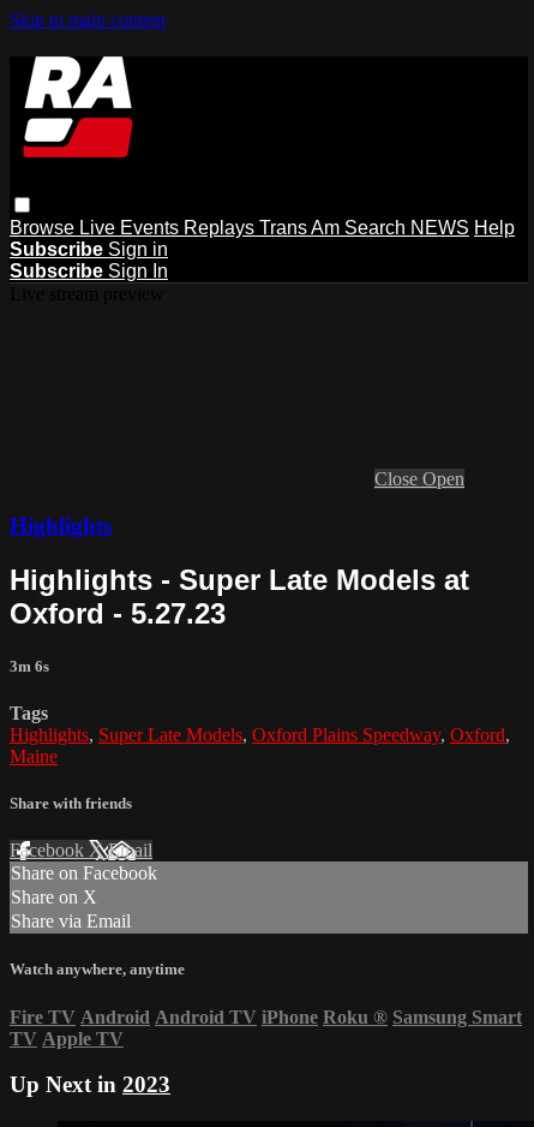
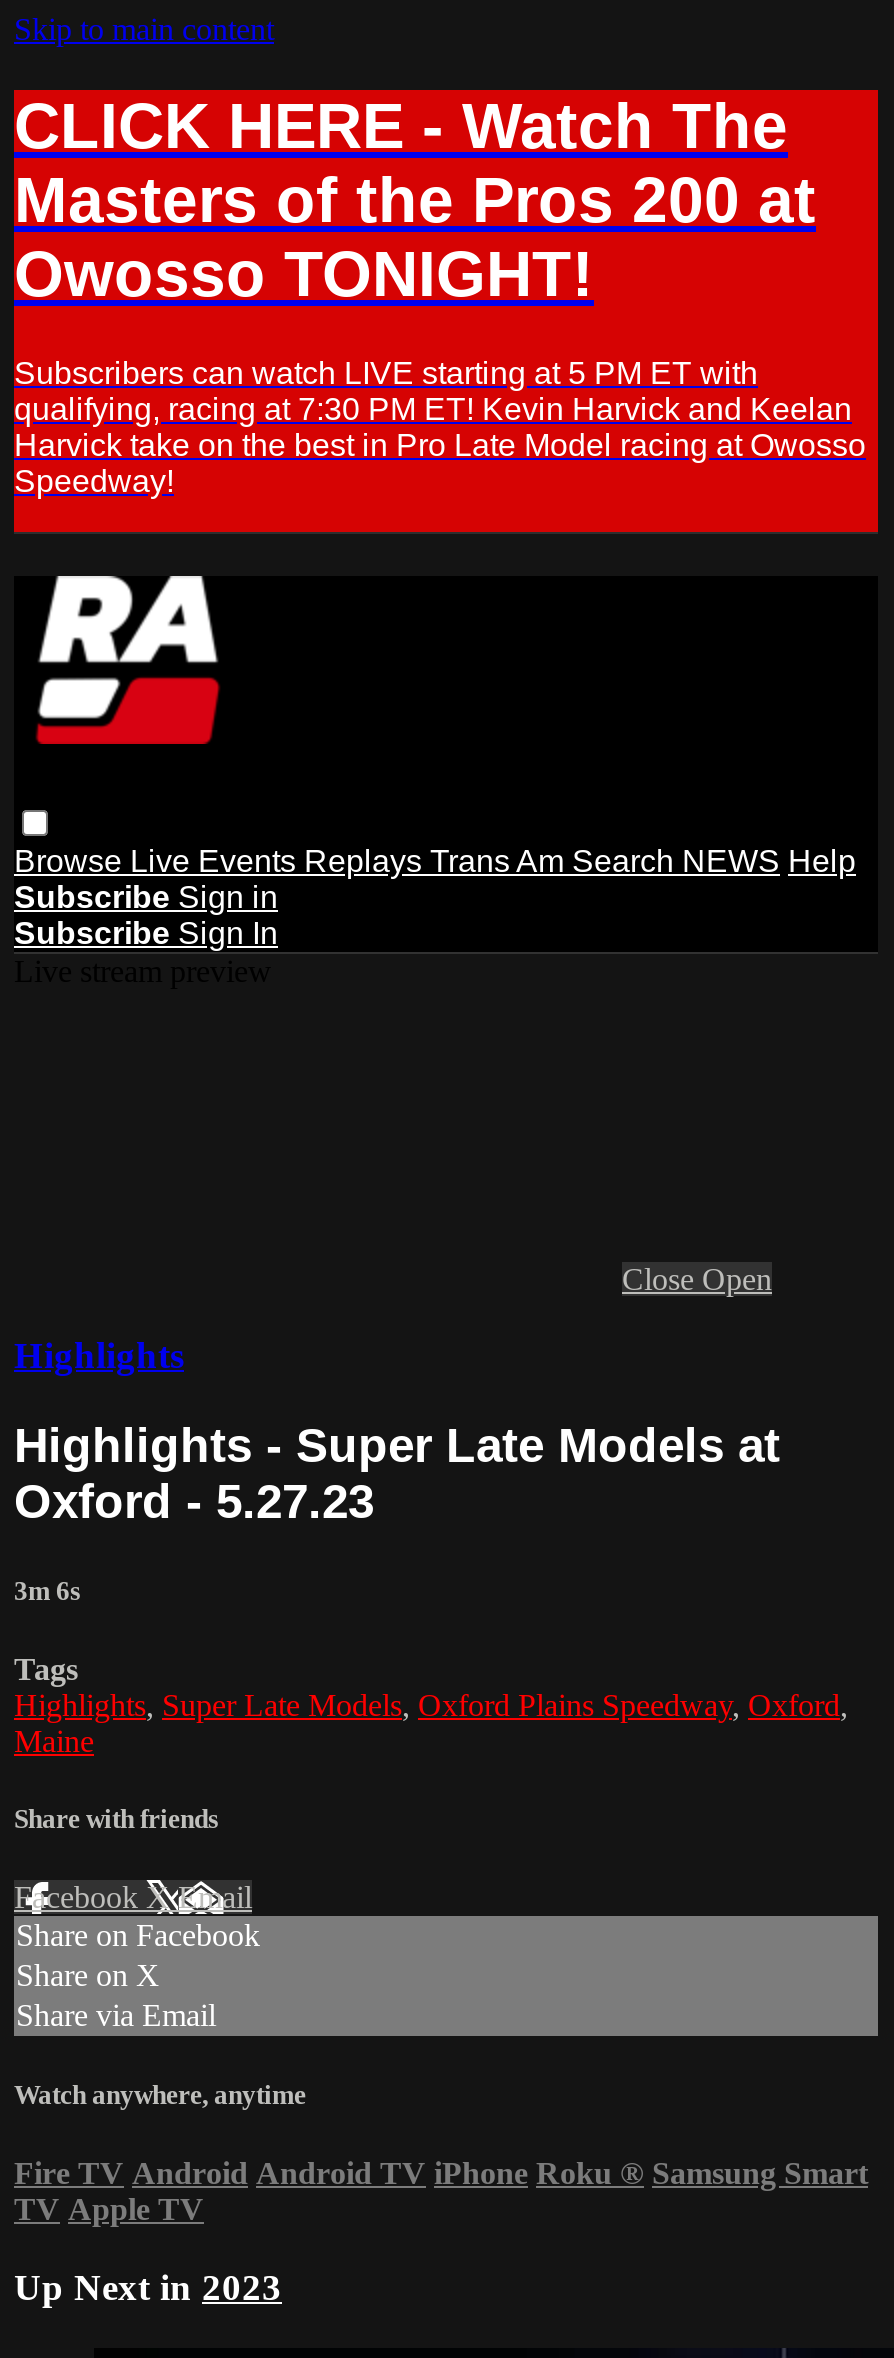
+ [image]
+ CLICK HERE - Watch The
+ Masters of the Pros 200 at
+ Owosso TONIGHT!
+ Subscribers can watch LIVE starting at 5 PM ET with
+ qualifying, racing at 7:30 PM ET! Kevin Harvick and Keelan
+ Harvick take on the best in Pro Late Model racing at Owosso
+ Speedway!
